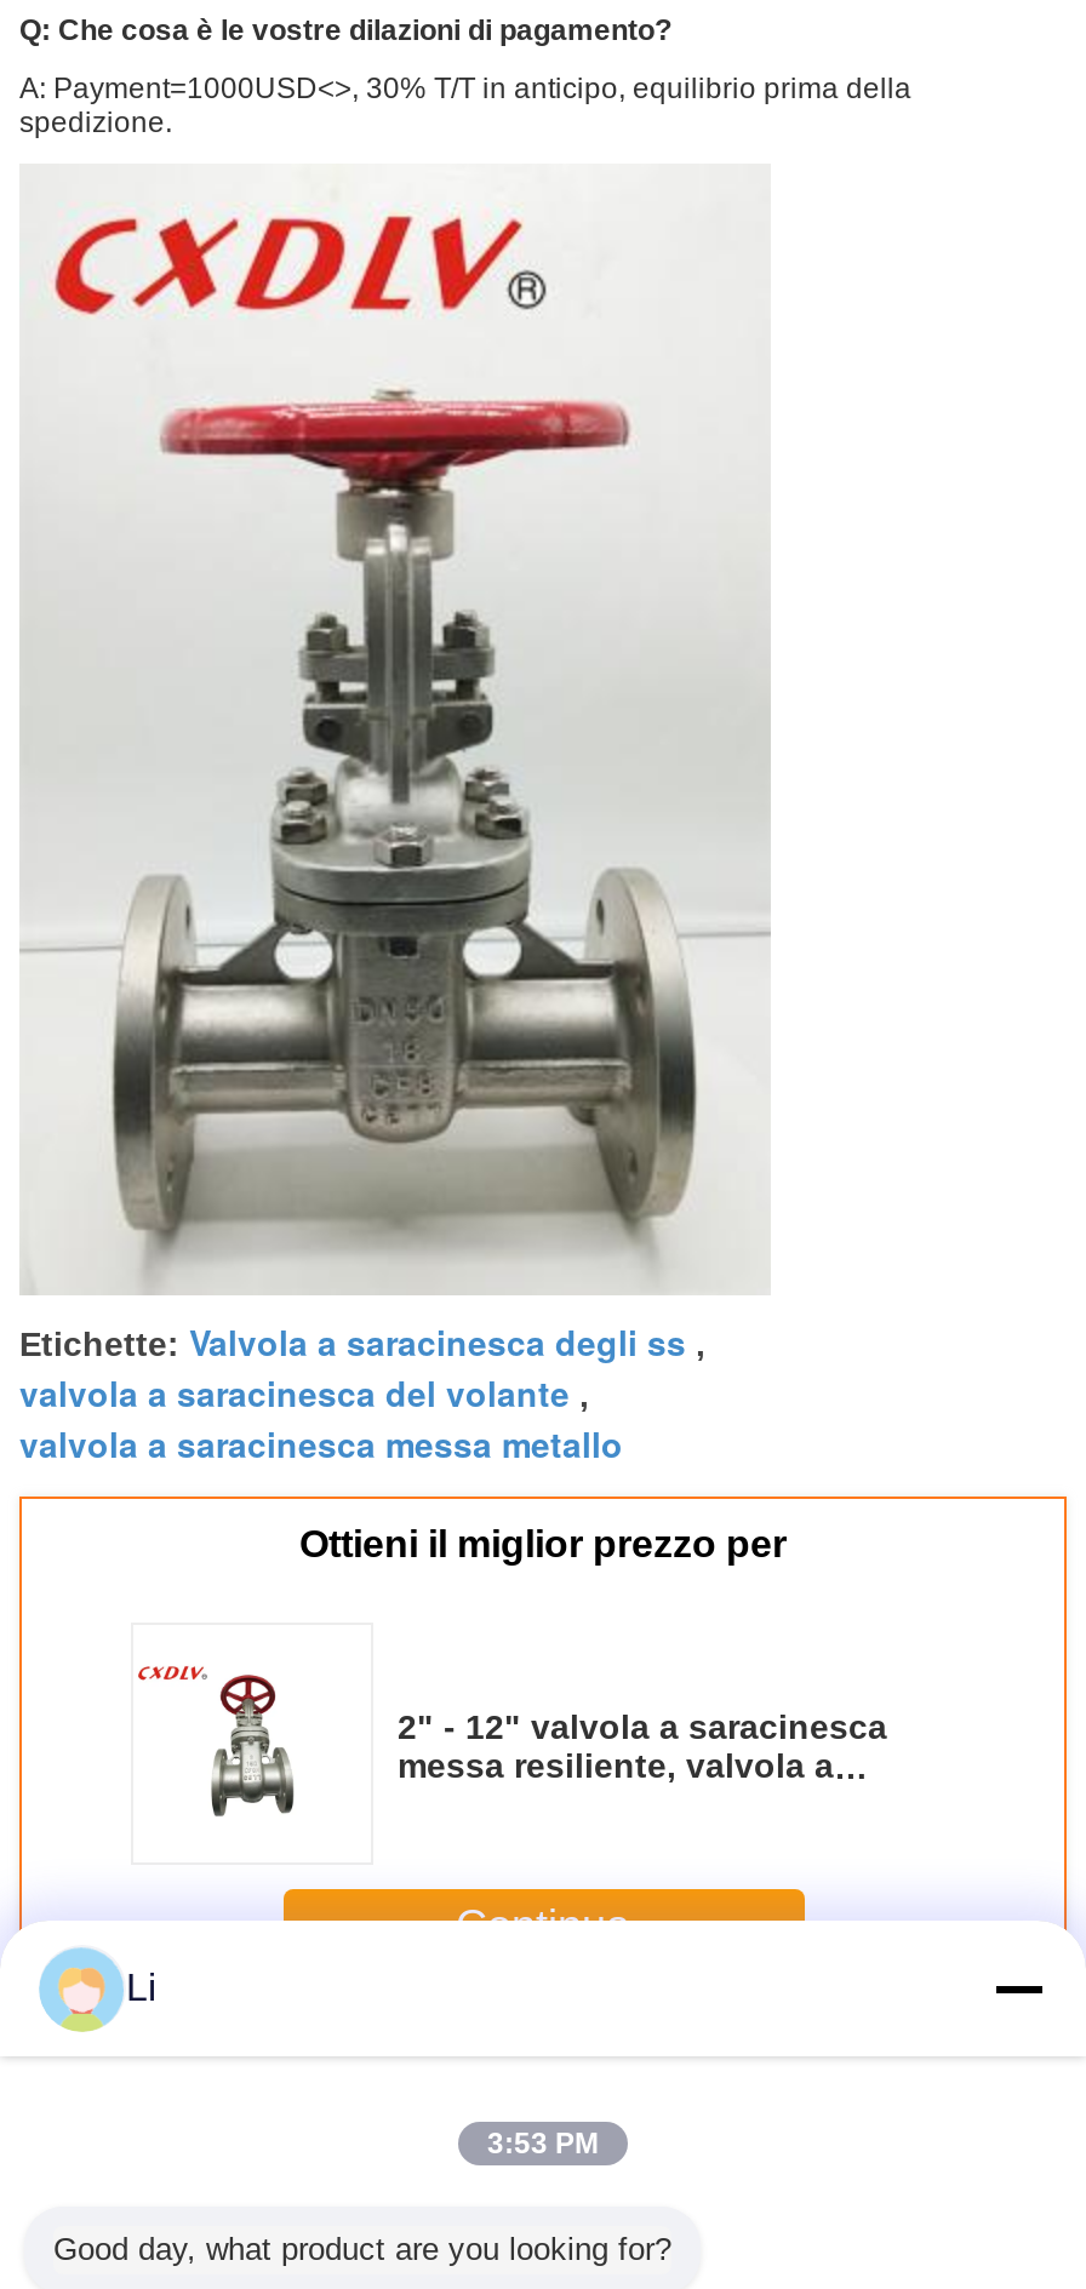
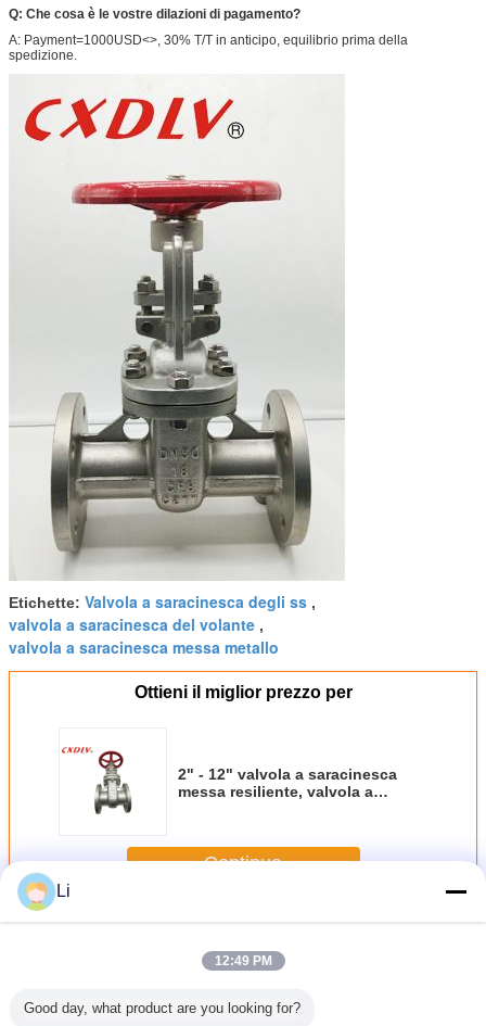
- 3:53 PM
+ 12:49 PM
